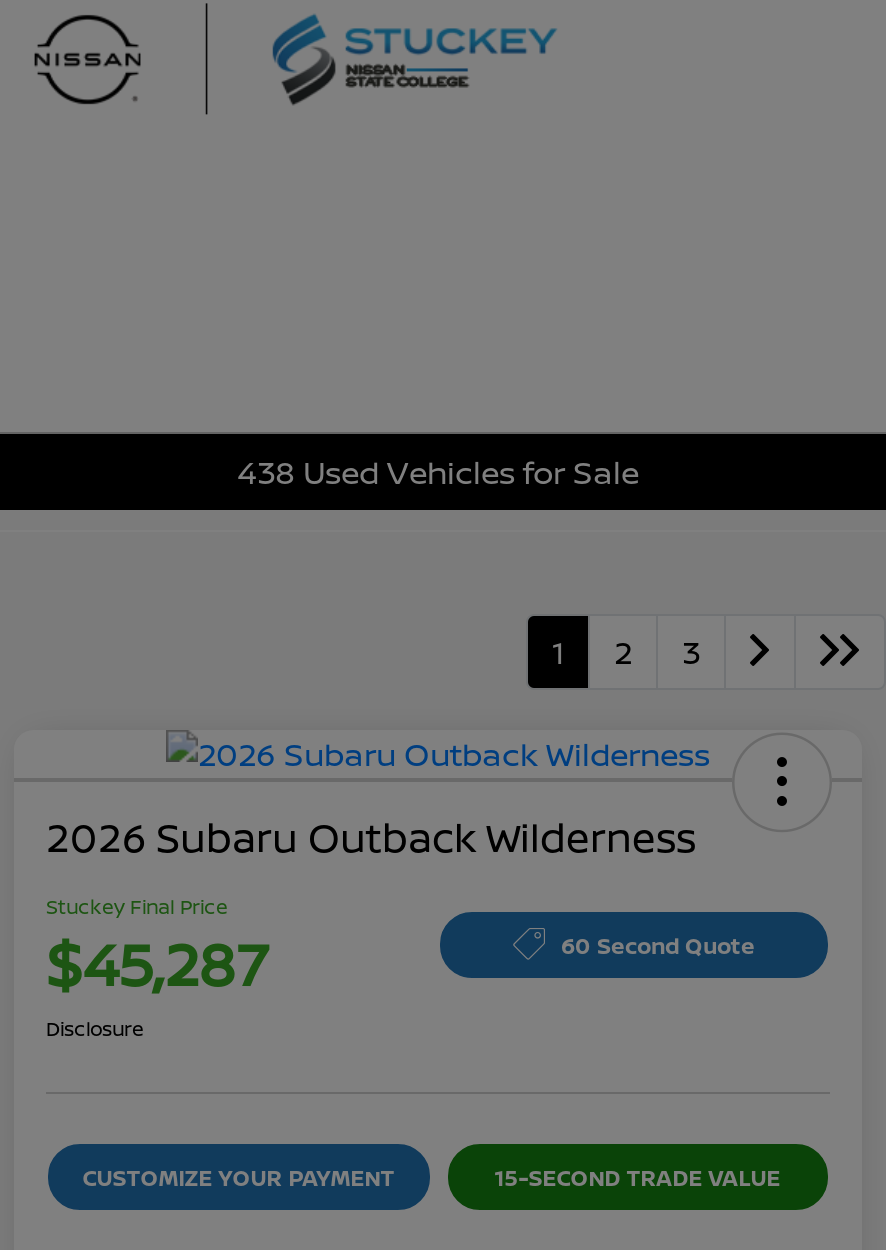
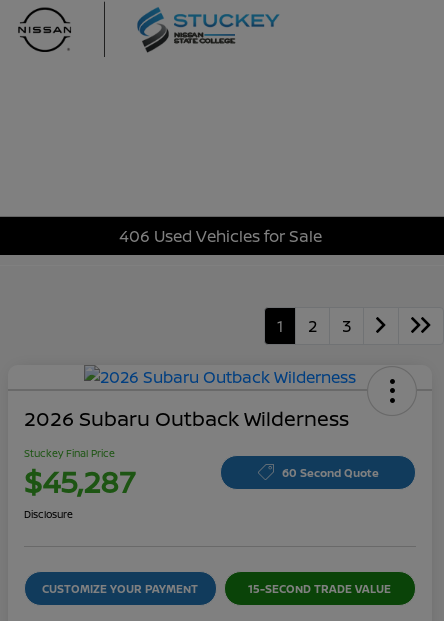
- 438 Used Vehicles for Sale
+ 406 Used Vehicles for Sale
